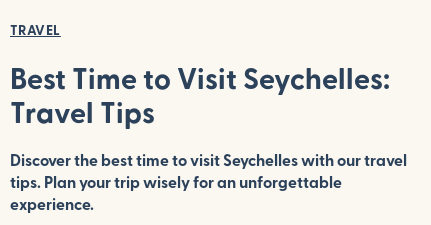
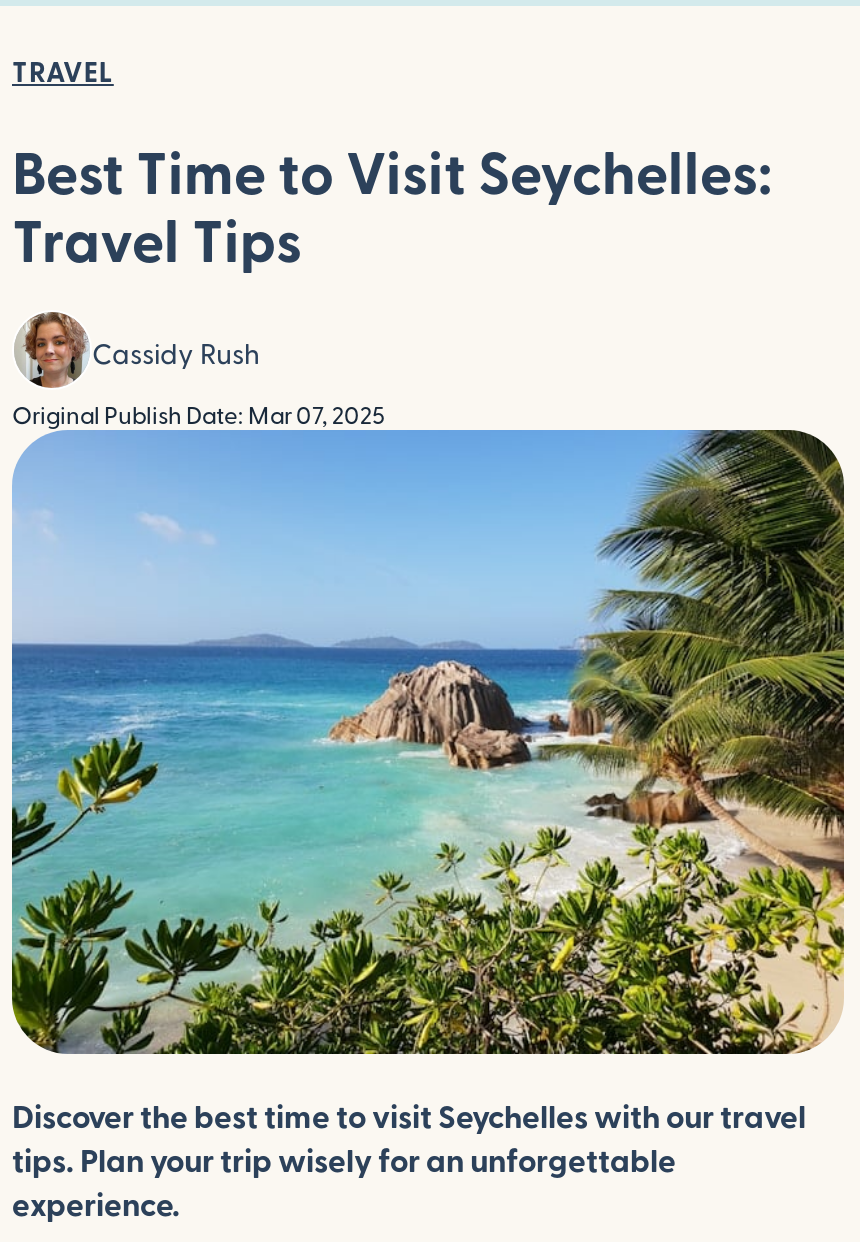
+ [image]

+ [image]
+ Cassidy Rush
+ Original Publish Date: Mar 07, 2025
